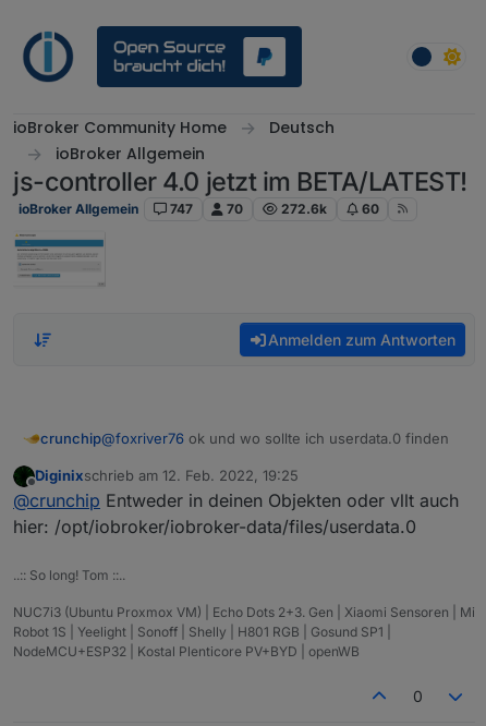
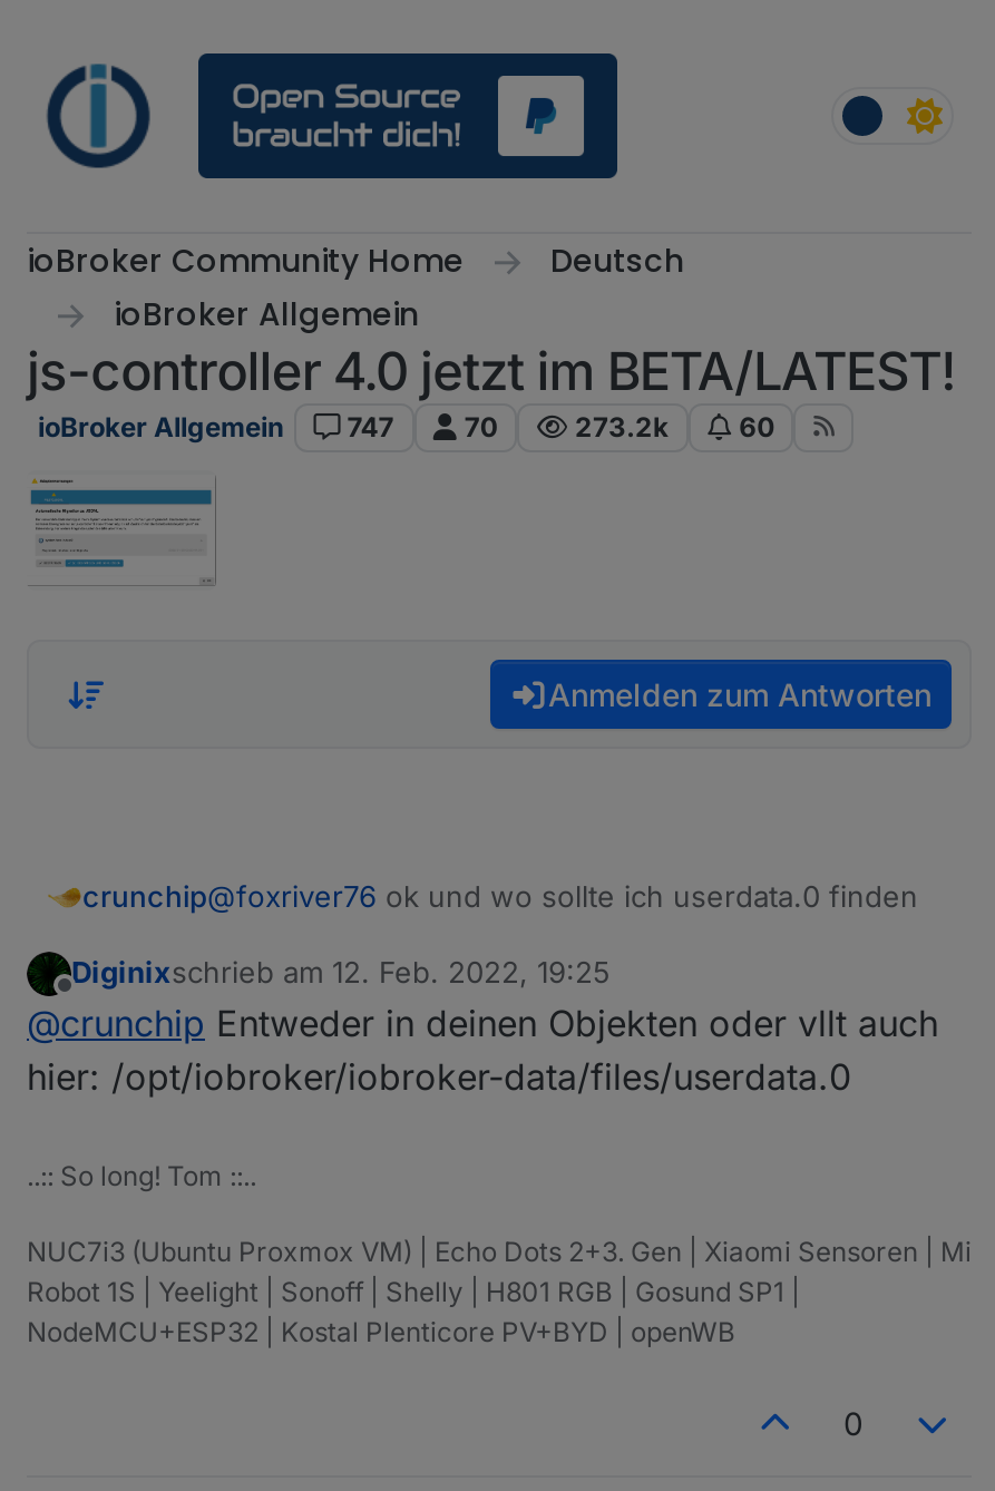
- 272.6k
+ 273.2k
